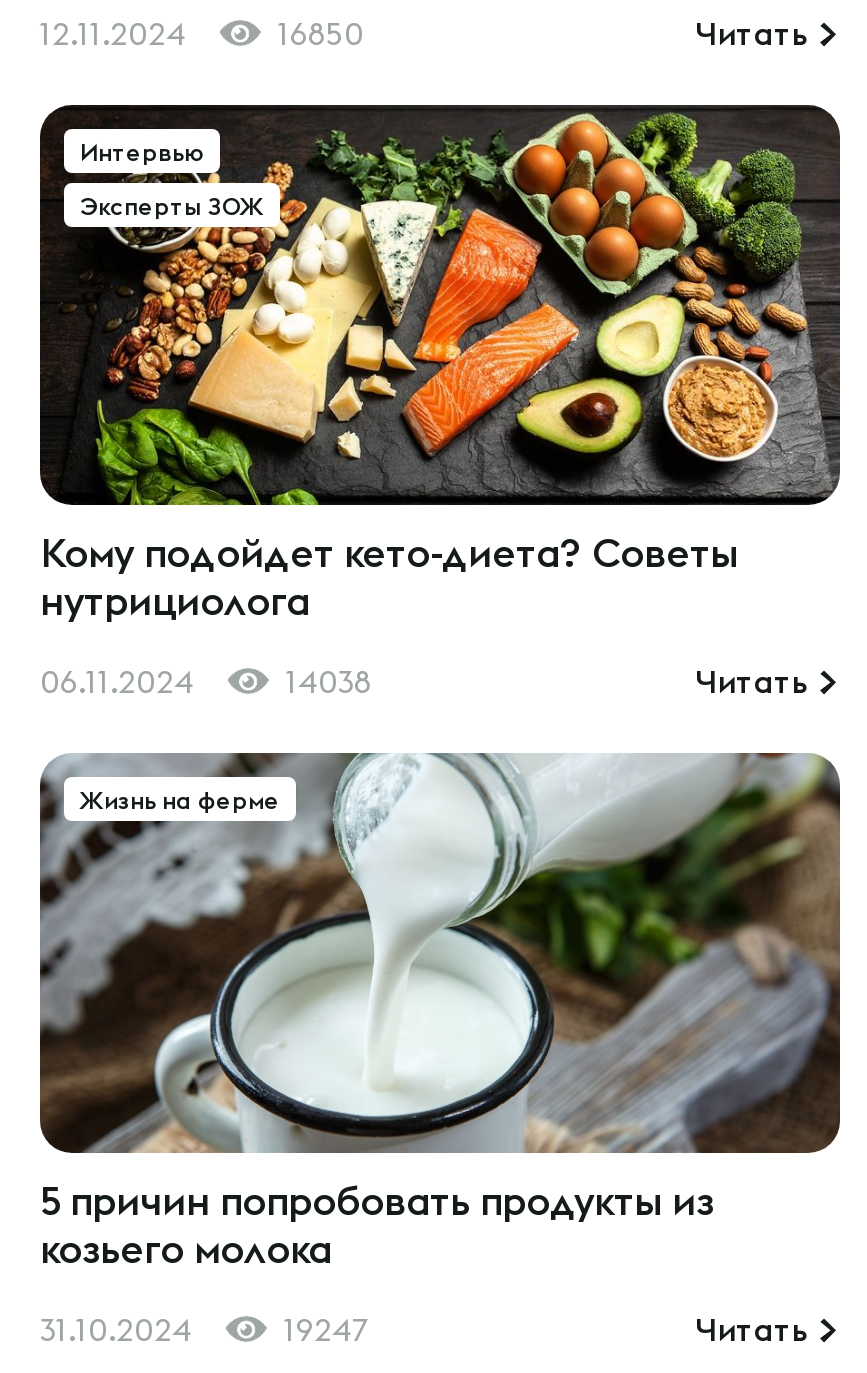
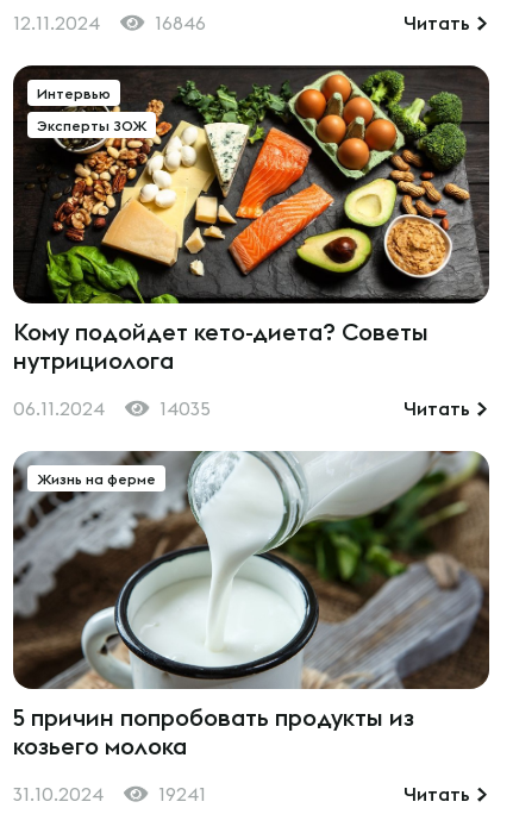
- 16850
+ 16846

- 14038
+ 14035

- 19247
+ 19241
